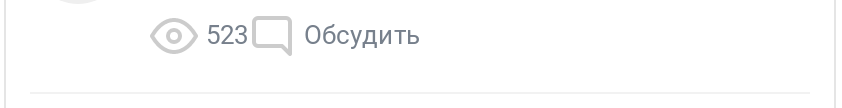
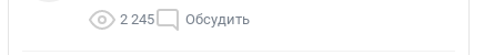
- 523 Обсудить
+ 2 245 Обсудить
